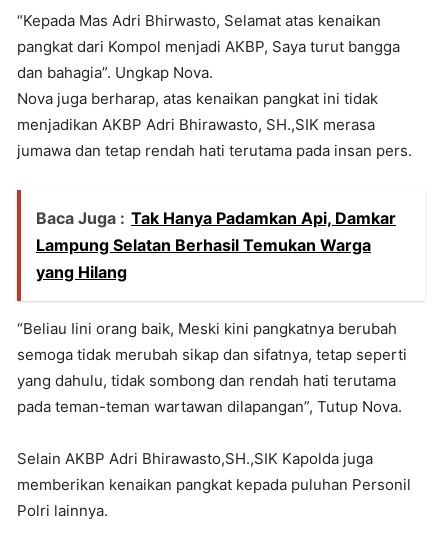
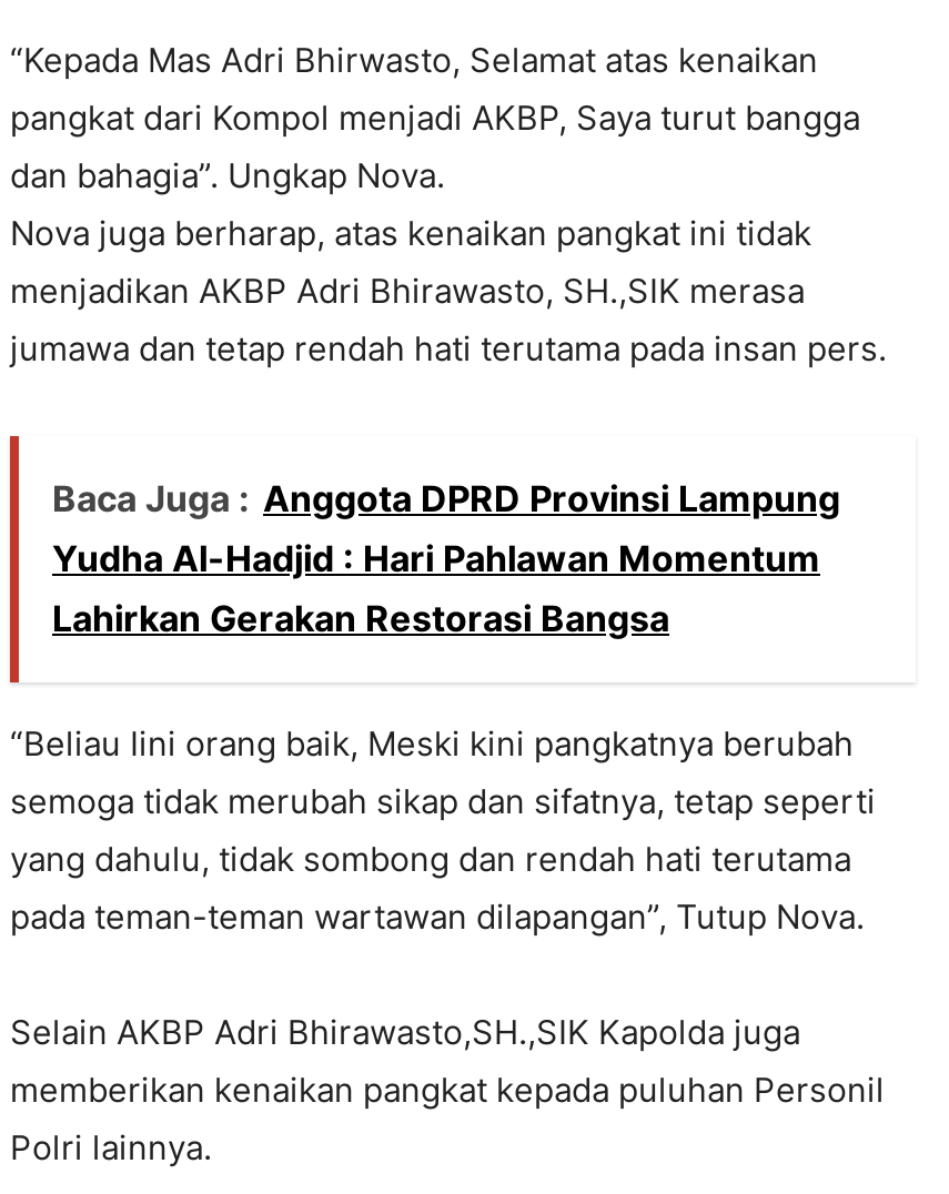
- Baca Juga : Tak Hanya Padamkan Api, Damkar
- Lampung Selatan Berhasil Temukan Warga
- yang Hilang
+ Baca Juga : Anggota DPRD Provinsi Lampung
+ Yudha Al-Hadjid : Hari Pahlawan Momentum
+ Lahirkan Gerakan Restorasi Bangsa
